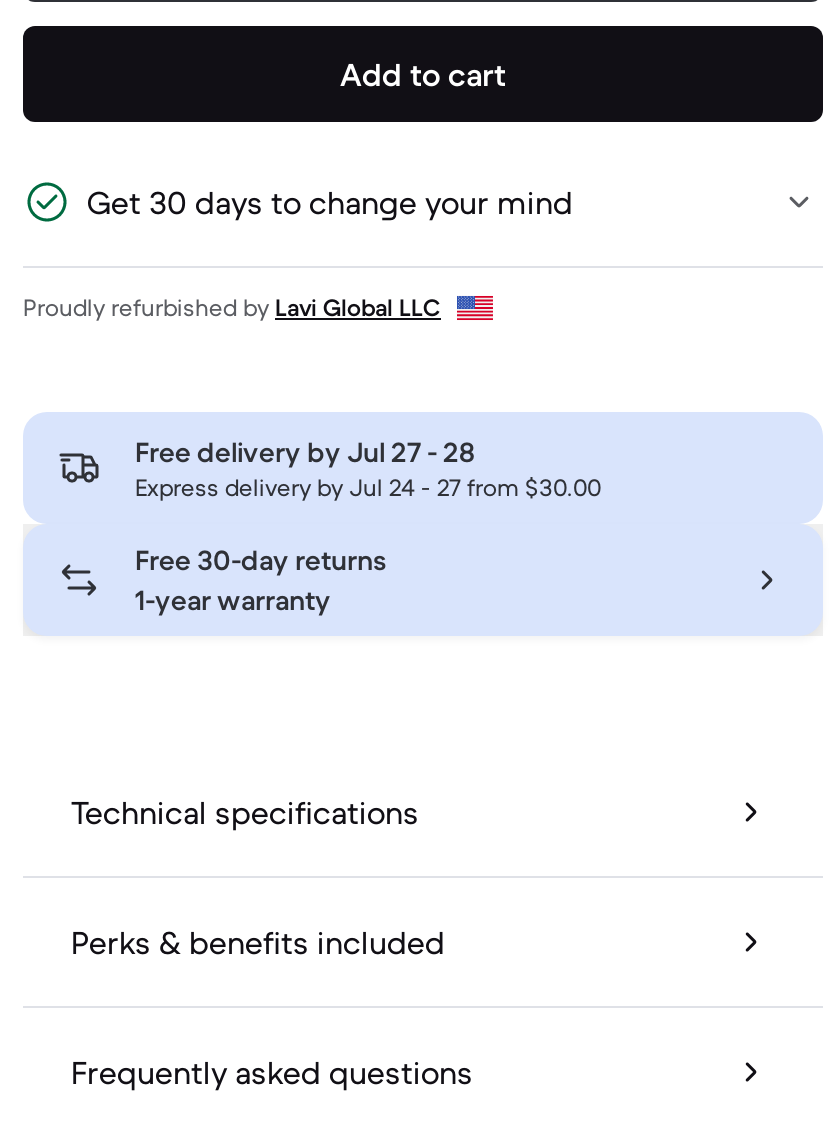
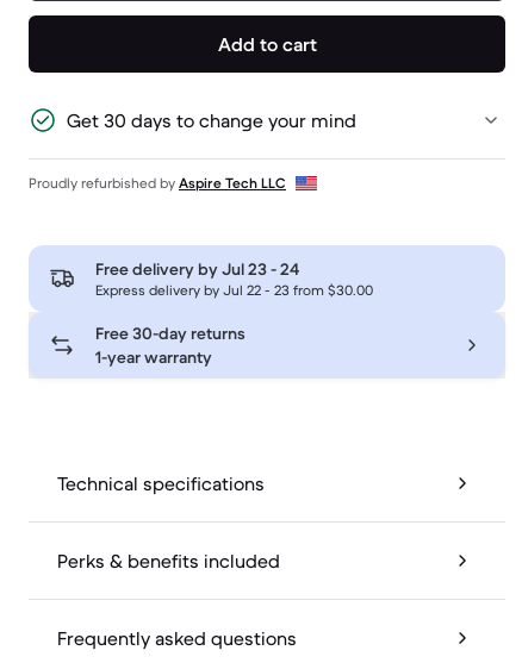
- Proudly refurbished by Lavi Global LLC
+ Proudly refurbished by Aspire Tech LLC

- Free delivery by Jul 27 - 28
+ Free delivery by Jul 23 - 24

- Express delivery by Jul 24 - 27 from $30.00
+ Express delivery by Jul 22 - 23 from $30.00
